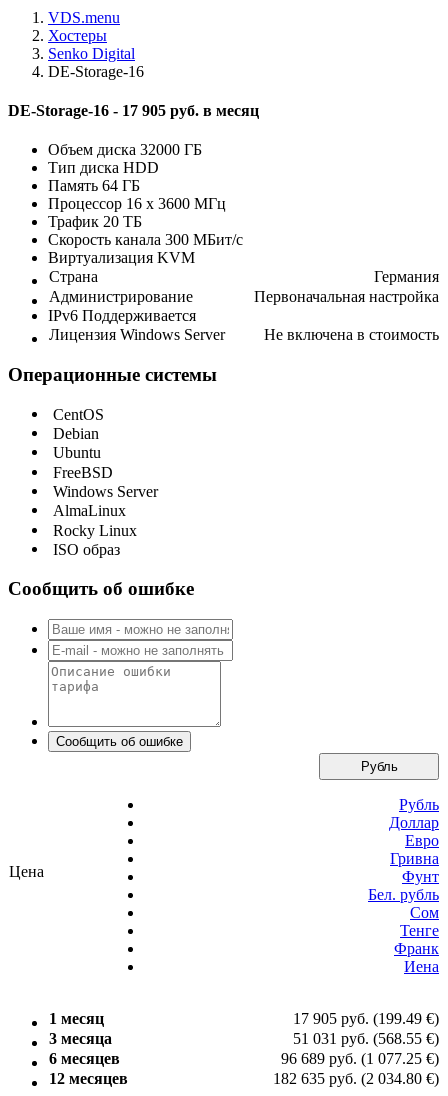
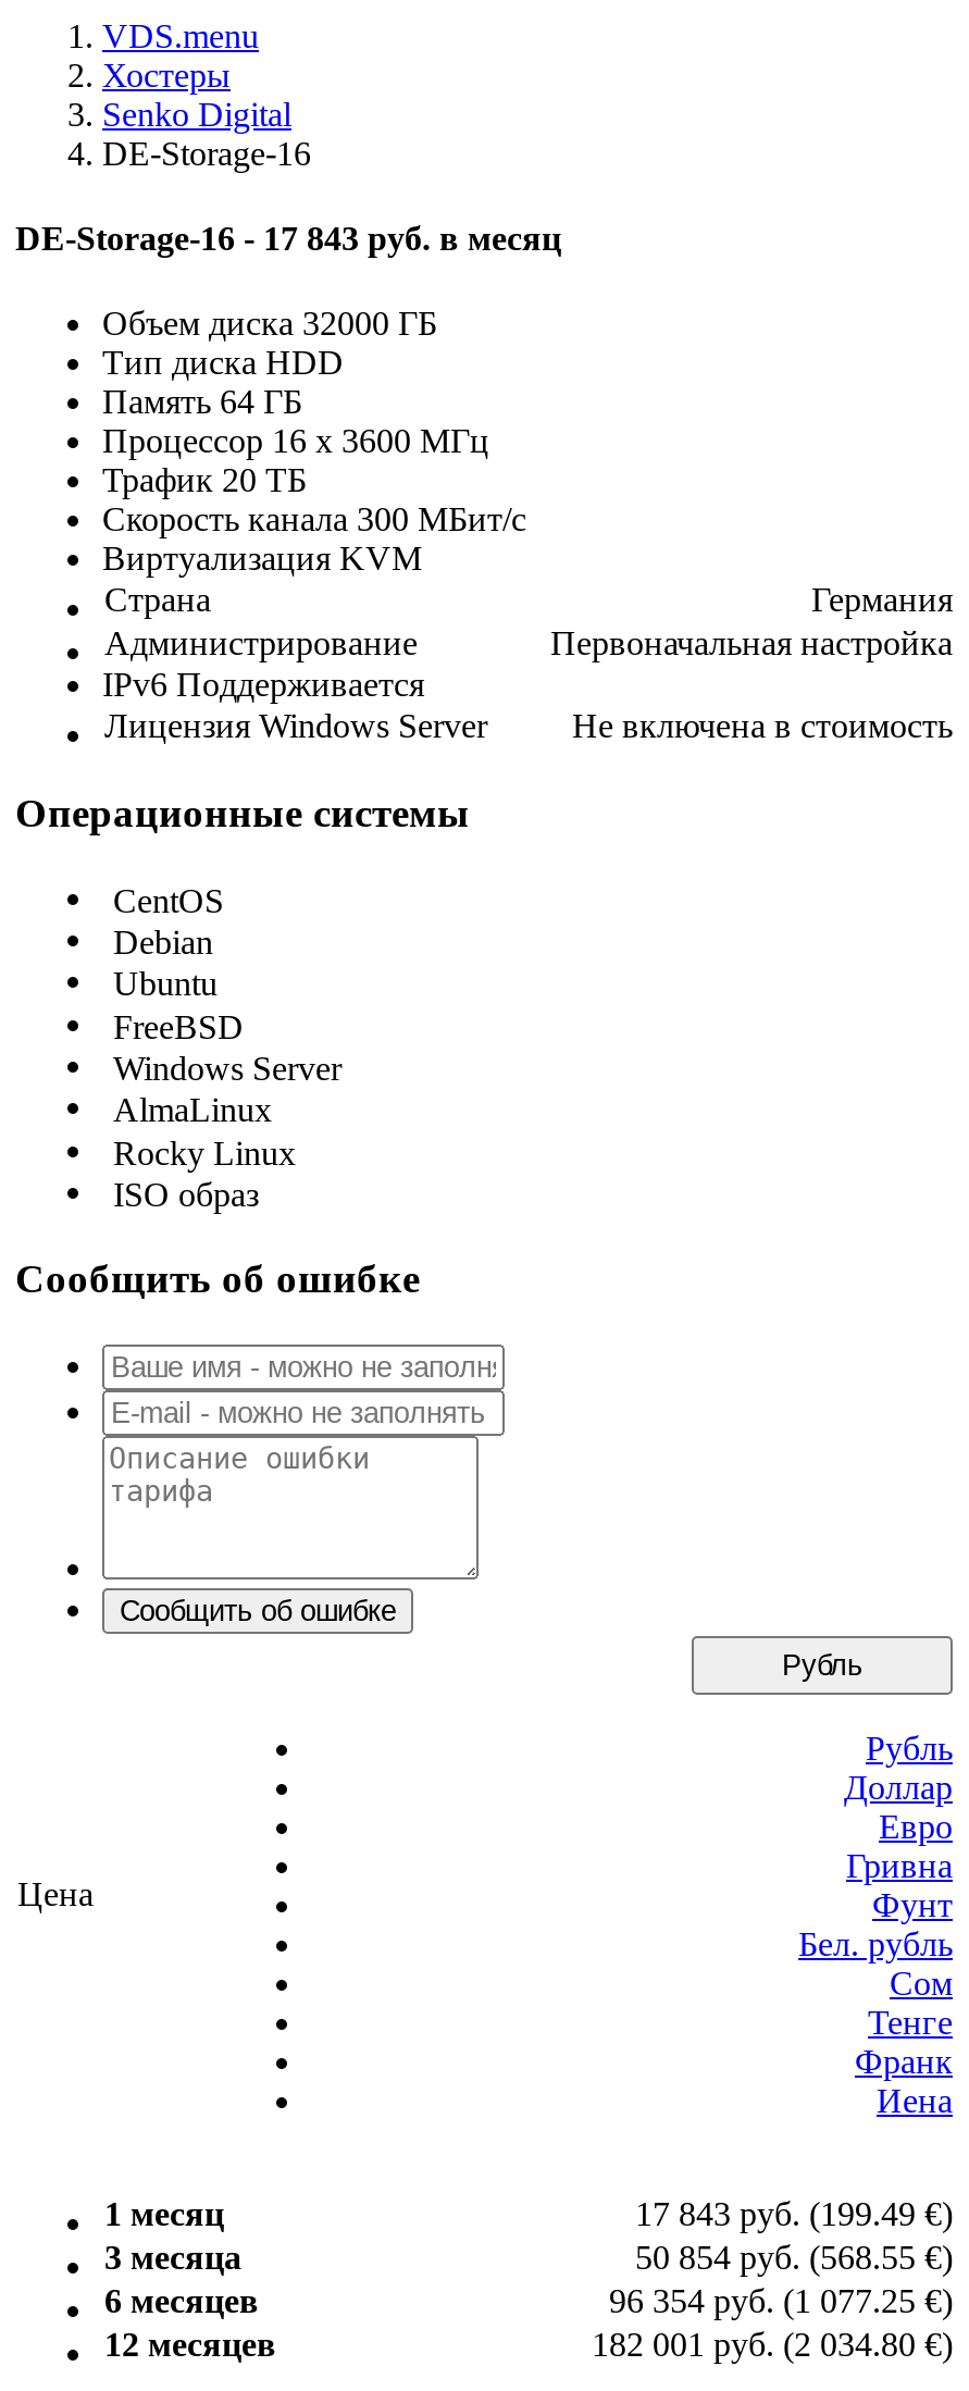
- DE-Storage-16 - 17 905 руб. в месяц
+ DE-Storage-16 - 17 843 руб. в месяц

- 17 905 руб. (199.49 €)
+ 17 843 руб. (199.49 €)

- 51 031 руб. (568.55 €)
+ 50 854 руб. (568.55 €)

- 96 689 руб. (1 077.25 €)
+ 96 354 руб. (1 077.25 €)

- 182 635 руб. (2 034.80 €)
+ 182 001 руб. (2 034.80 €)
